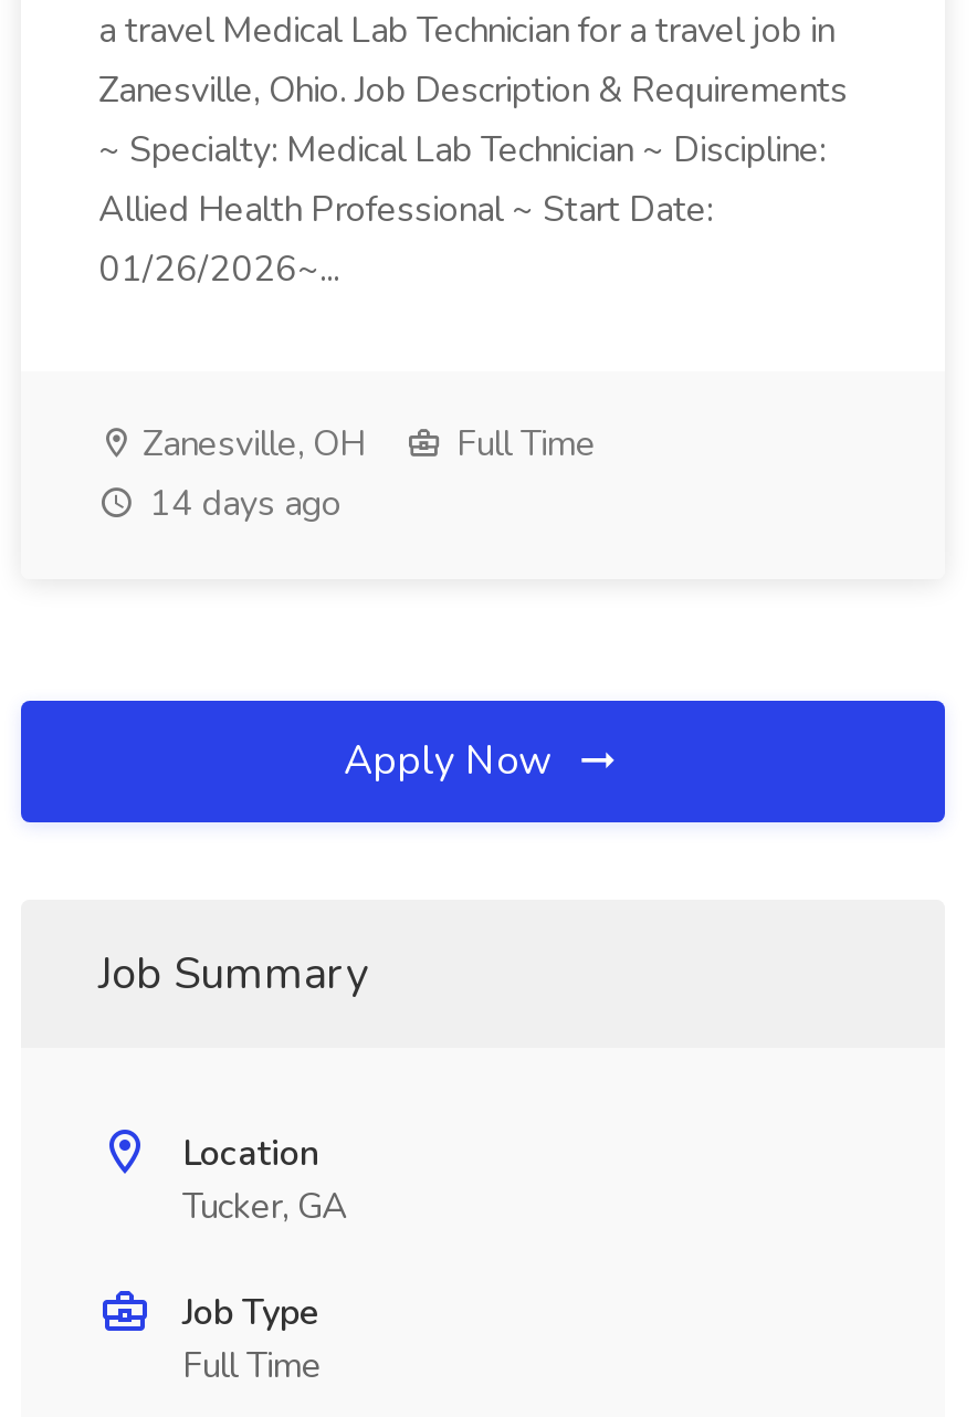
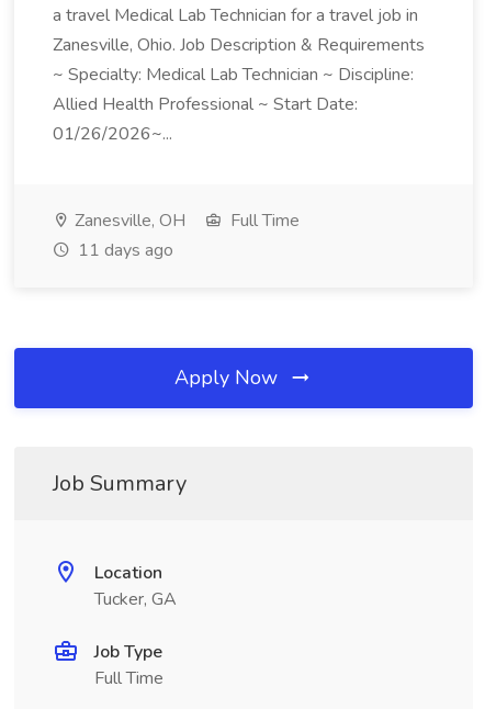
- 14 days ago
+ 11 days ago
